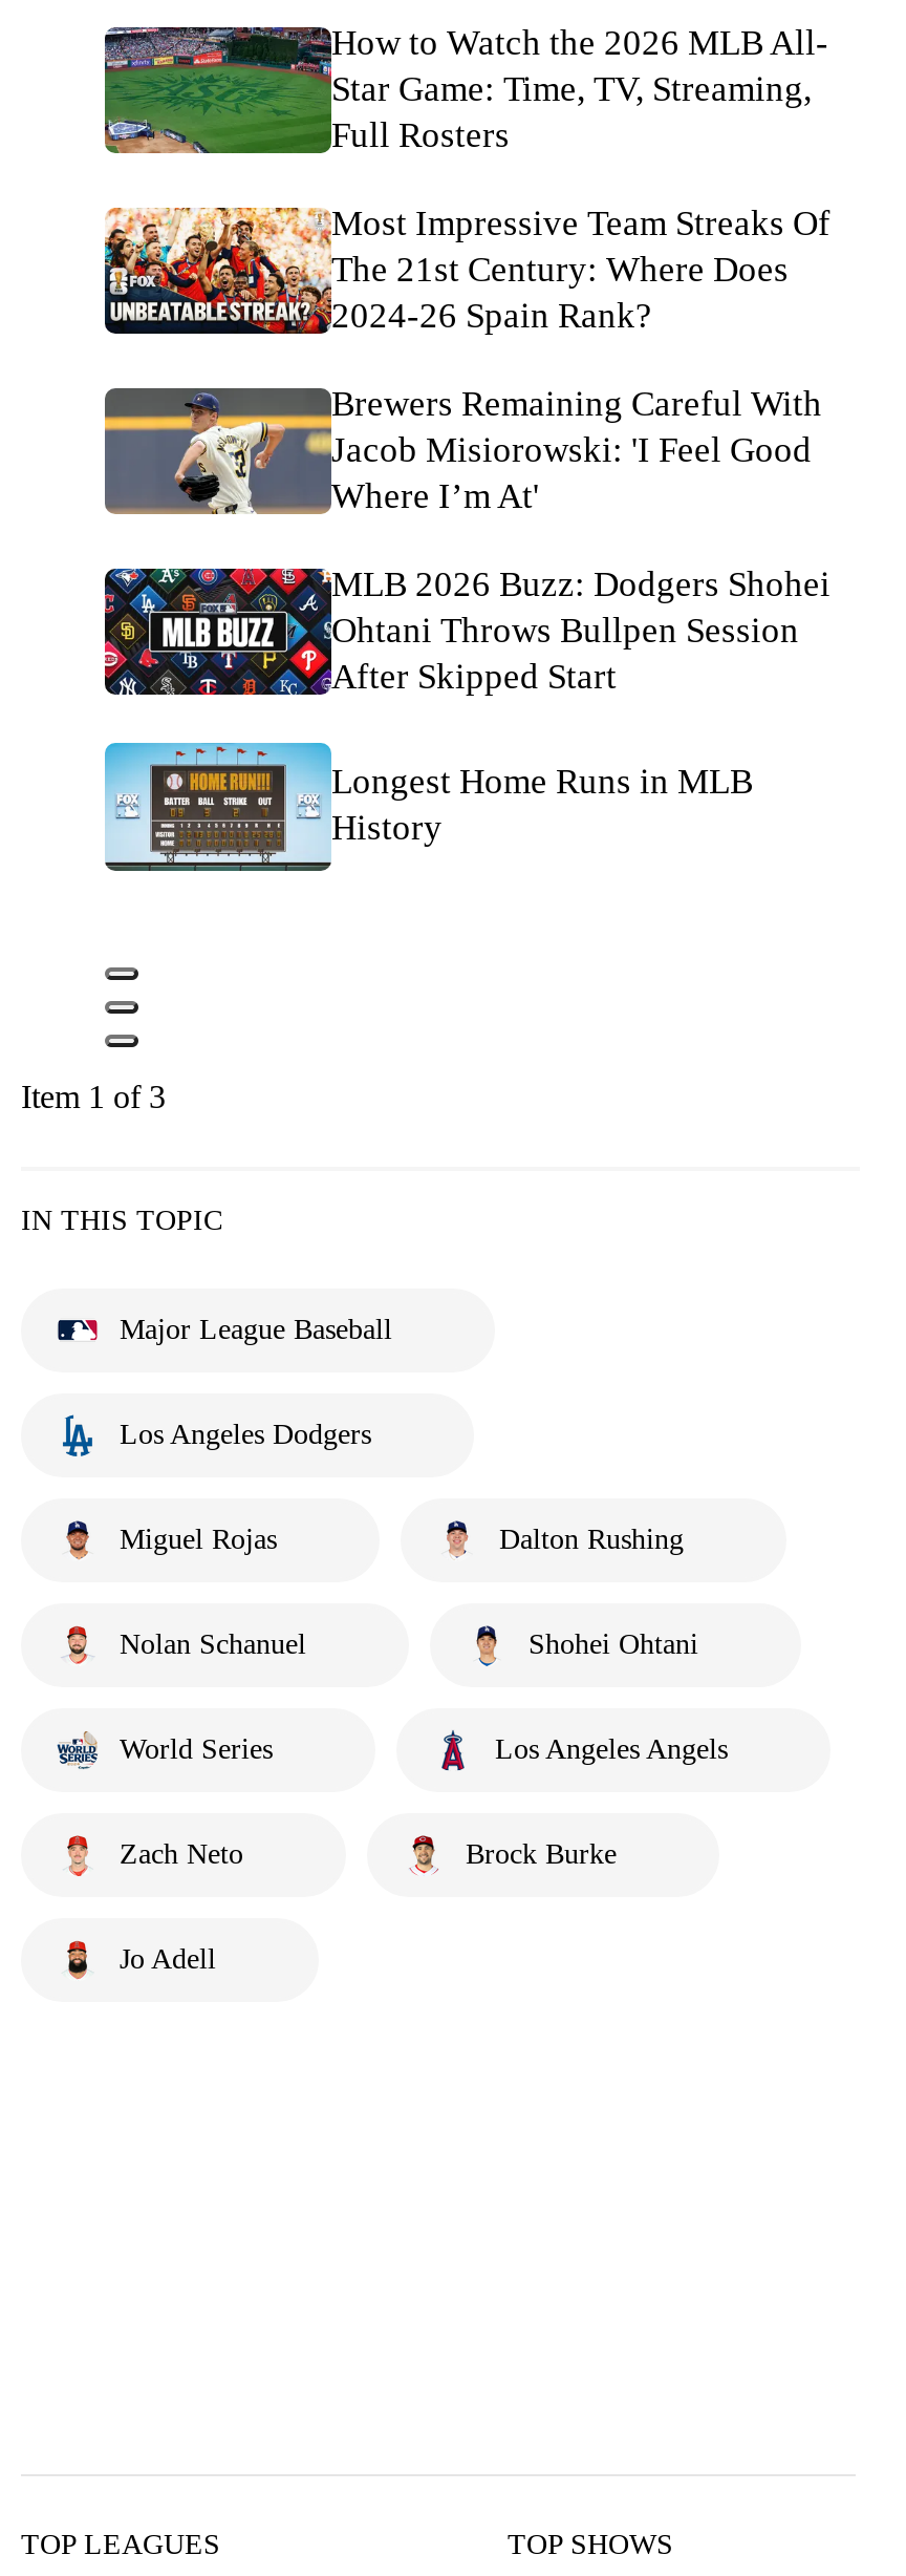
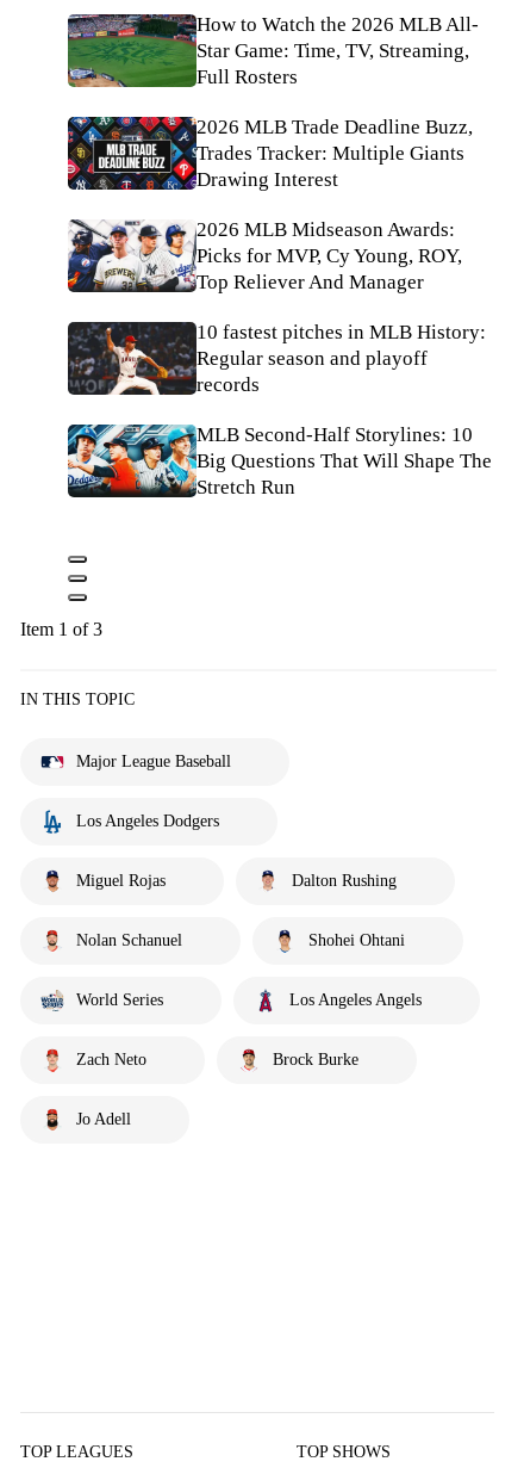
- [image]
- Most Impressive Team Streaks Of
- The 21st Century: Where Does
- 2024-26 Spain Rank?
+ [image]
+ 2026 MLB Trade Deadline Buzz,
+ Trades Tracker: Multiple Giants
+ Drawing Interest

- [image]
- Brewers Remaining Careful With
- Jacob Misiorowski: 'I Feel Good
- Where I’m At'
+ [image]
+ 2026 MLB Midseason Awards:
+ Picks for MVP, Cy Young, ROY,
+ Top Reliever And Manager

- [image]
- MLB 2026 Buzz: Dodgers Shohei
- Ohtani Throws Bullpen Session
- After Skipped Start
+ [image]
+ 10 fastest pitches in MLB History:
+ Regular season and playoff
+ records

- [image]
- Longest Home Runs in MLB
- History
+ [image]
+ MLB Second-Half Storylines: 10
+ Big Questions That Will Shape The
+ Stretch Run
